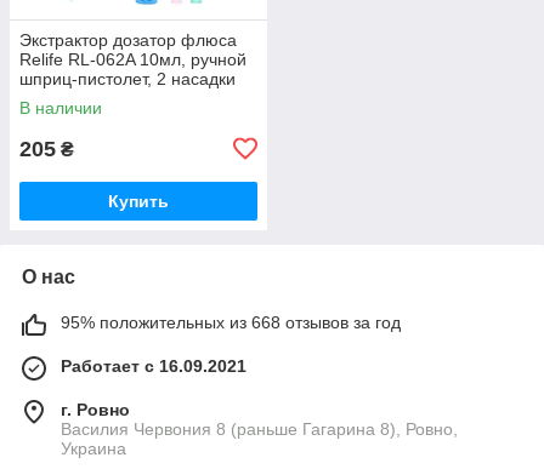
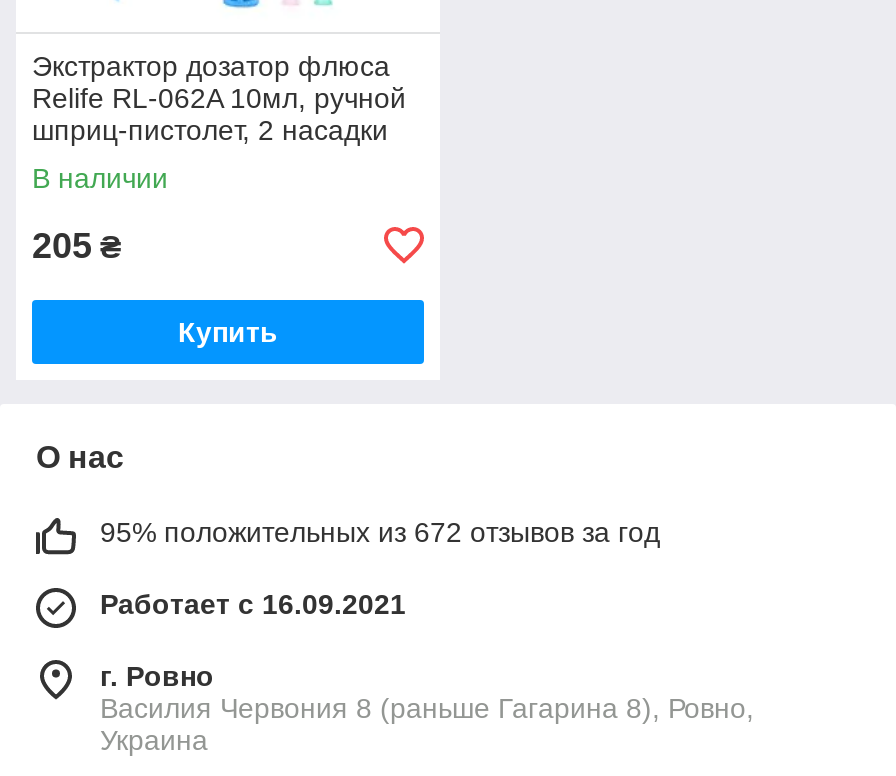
- 95% положительных из 668 отзывов за год
+ 95% положительных из 672 отзывов за год
